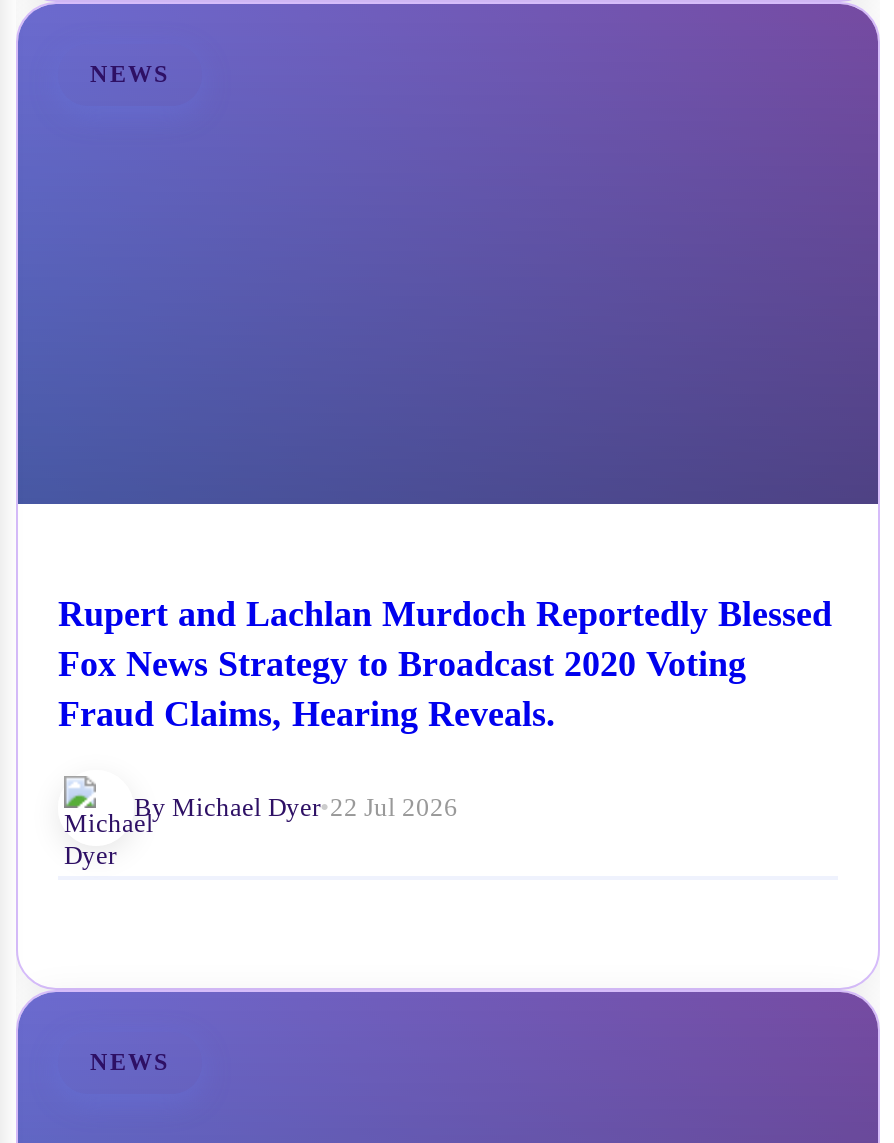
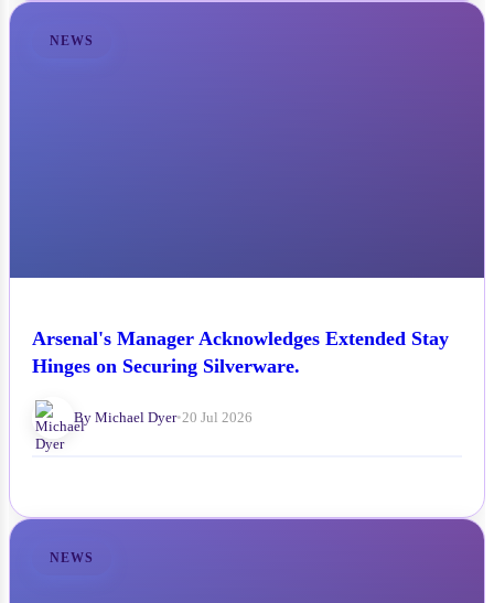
- Rupert and Lachlan Murdoch Reportedly Blessed
- Fox News Strategy to Broadcast 2020 Voting
- Fraud Claims, Hearing Reveals.
+ Arsenal's Manager Acknowledges Extended Stay
+ Hinges on Securing Silverware.

- By Michael Dyer • 22 Jul 2026
+ By Michael Dyer • 20 Jul 2026
